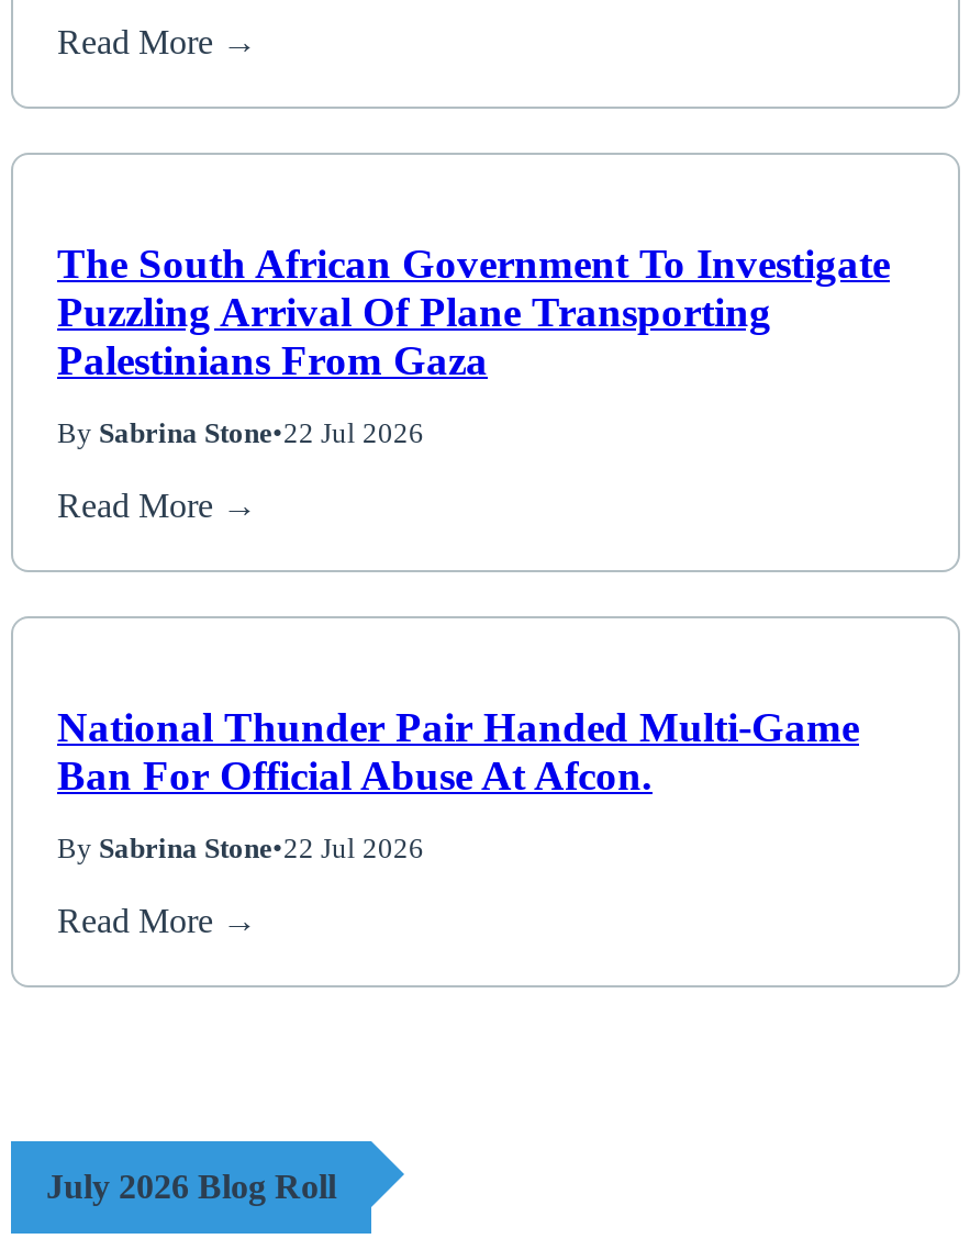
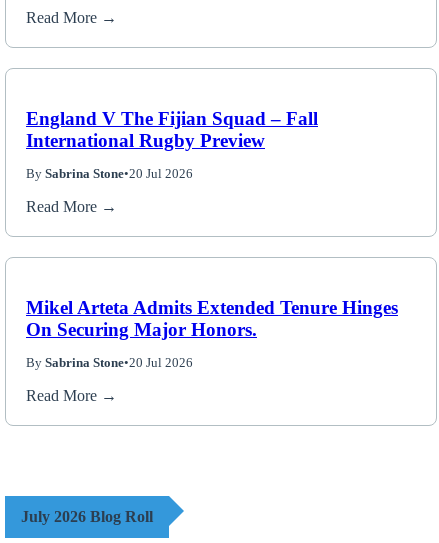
- The South African Government To Investigate
- Puzzling Arrival Of Plane Transporting
- Palestinians From Gaza
+ England V The Fijian Squad – Fall
+ International Rugby Preview

- By Sabrina Stone•22 Jul 2026
+ By Sabrina Stone•20 Jul 2026

- National Thunder Pair Handed Multi-Game
- Ban For Official Abuse At Afcon.
+ Mikel Arteta Admits Extended Tenure Hinges
+ On Securing Major Honors.

- By Sabrina Stone•22 Jul 2026
+ By Sabrina Stone•20 Jul 2026
